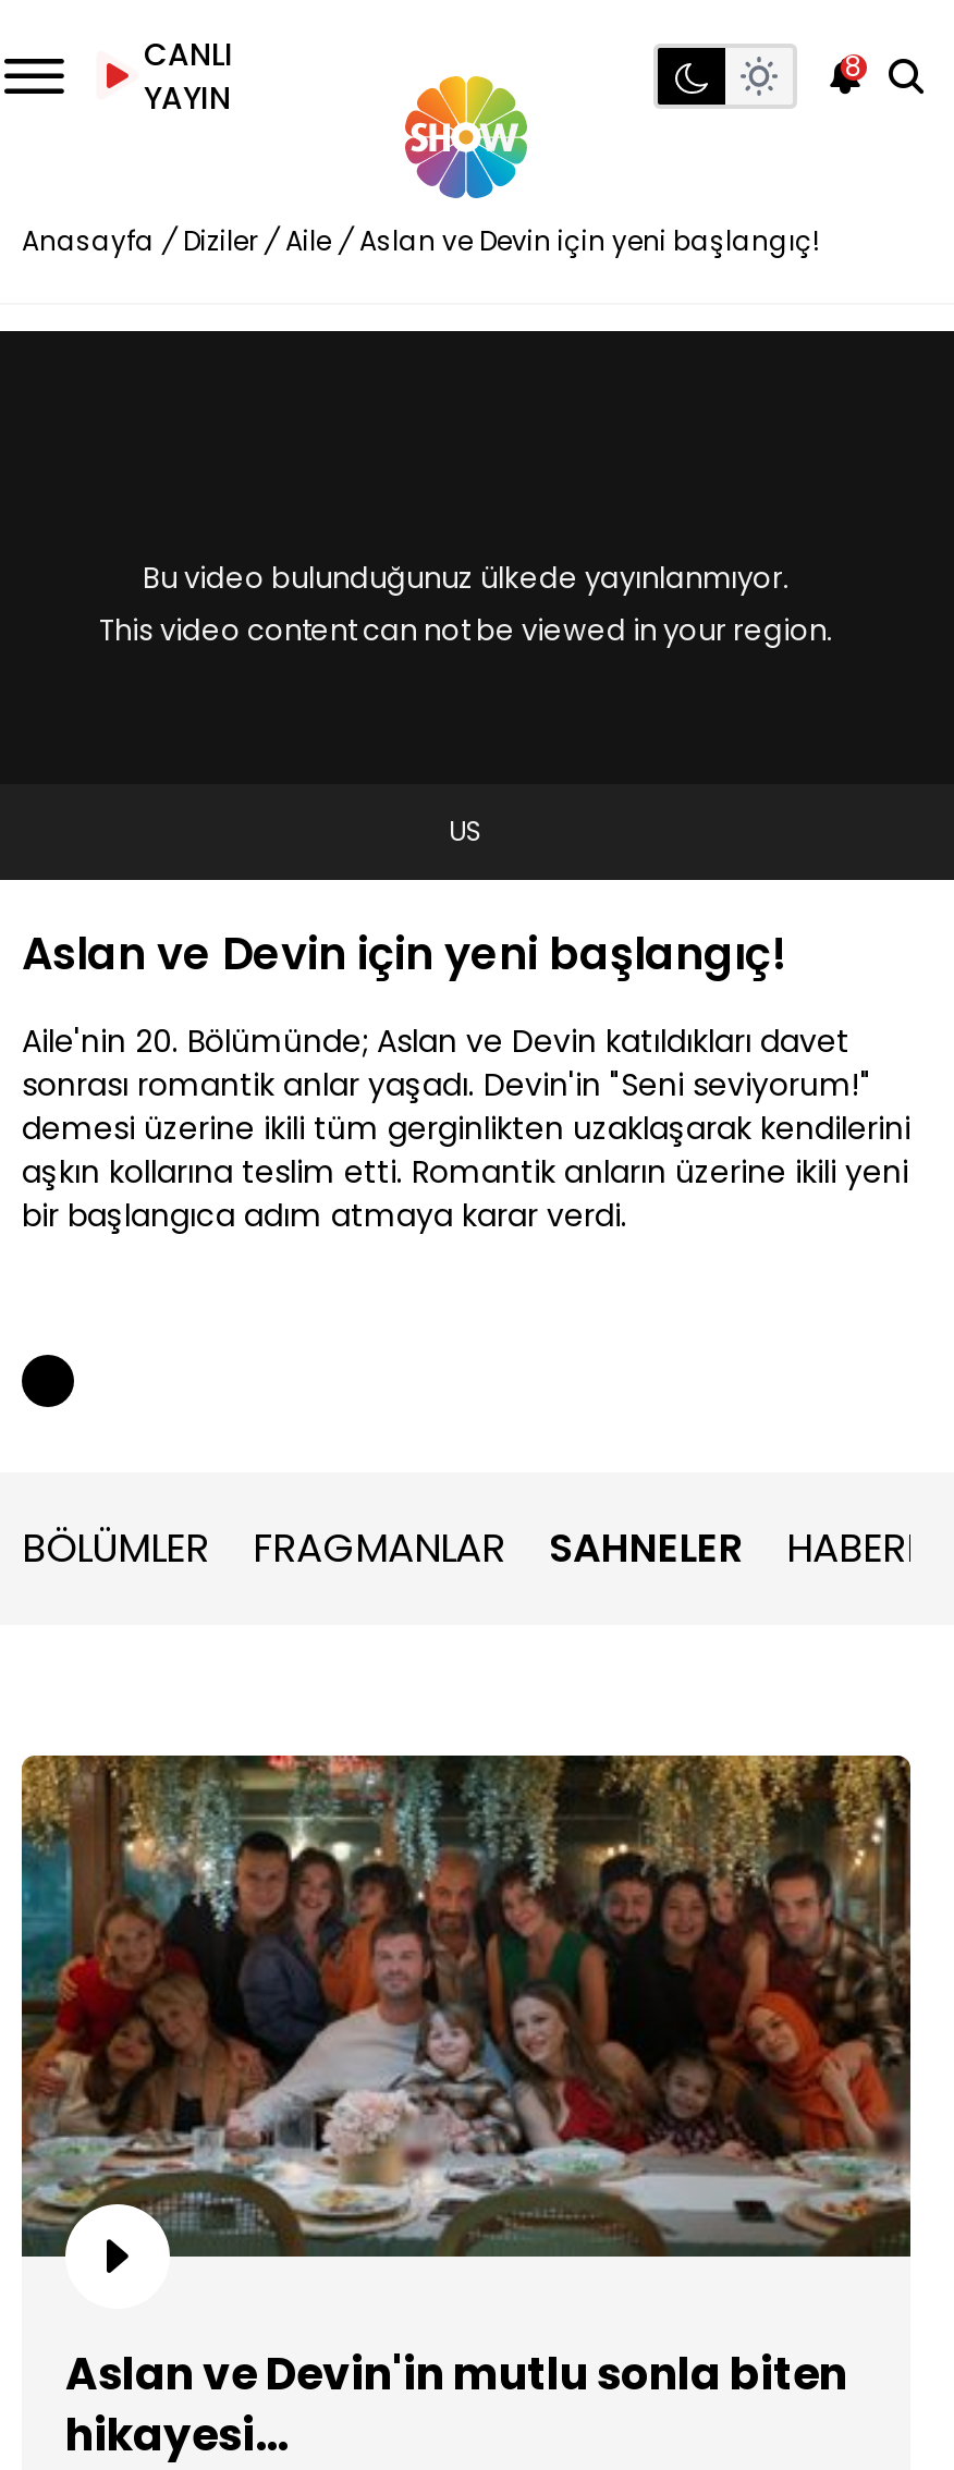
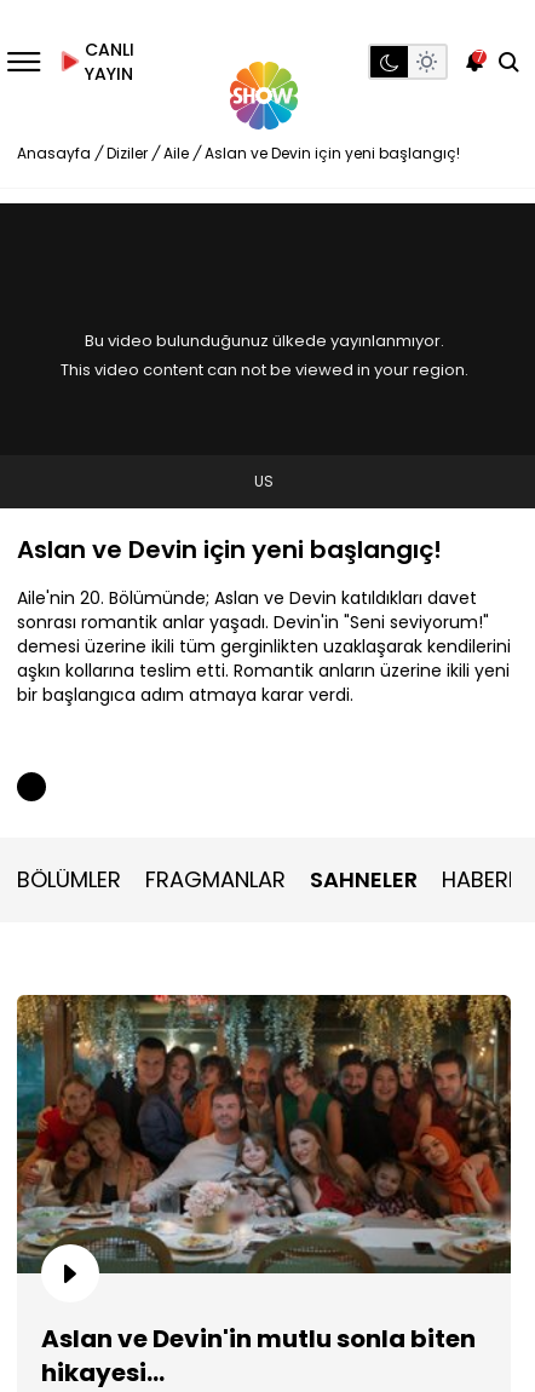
- 8
+ 7
